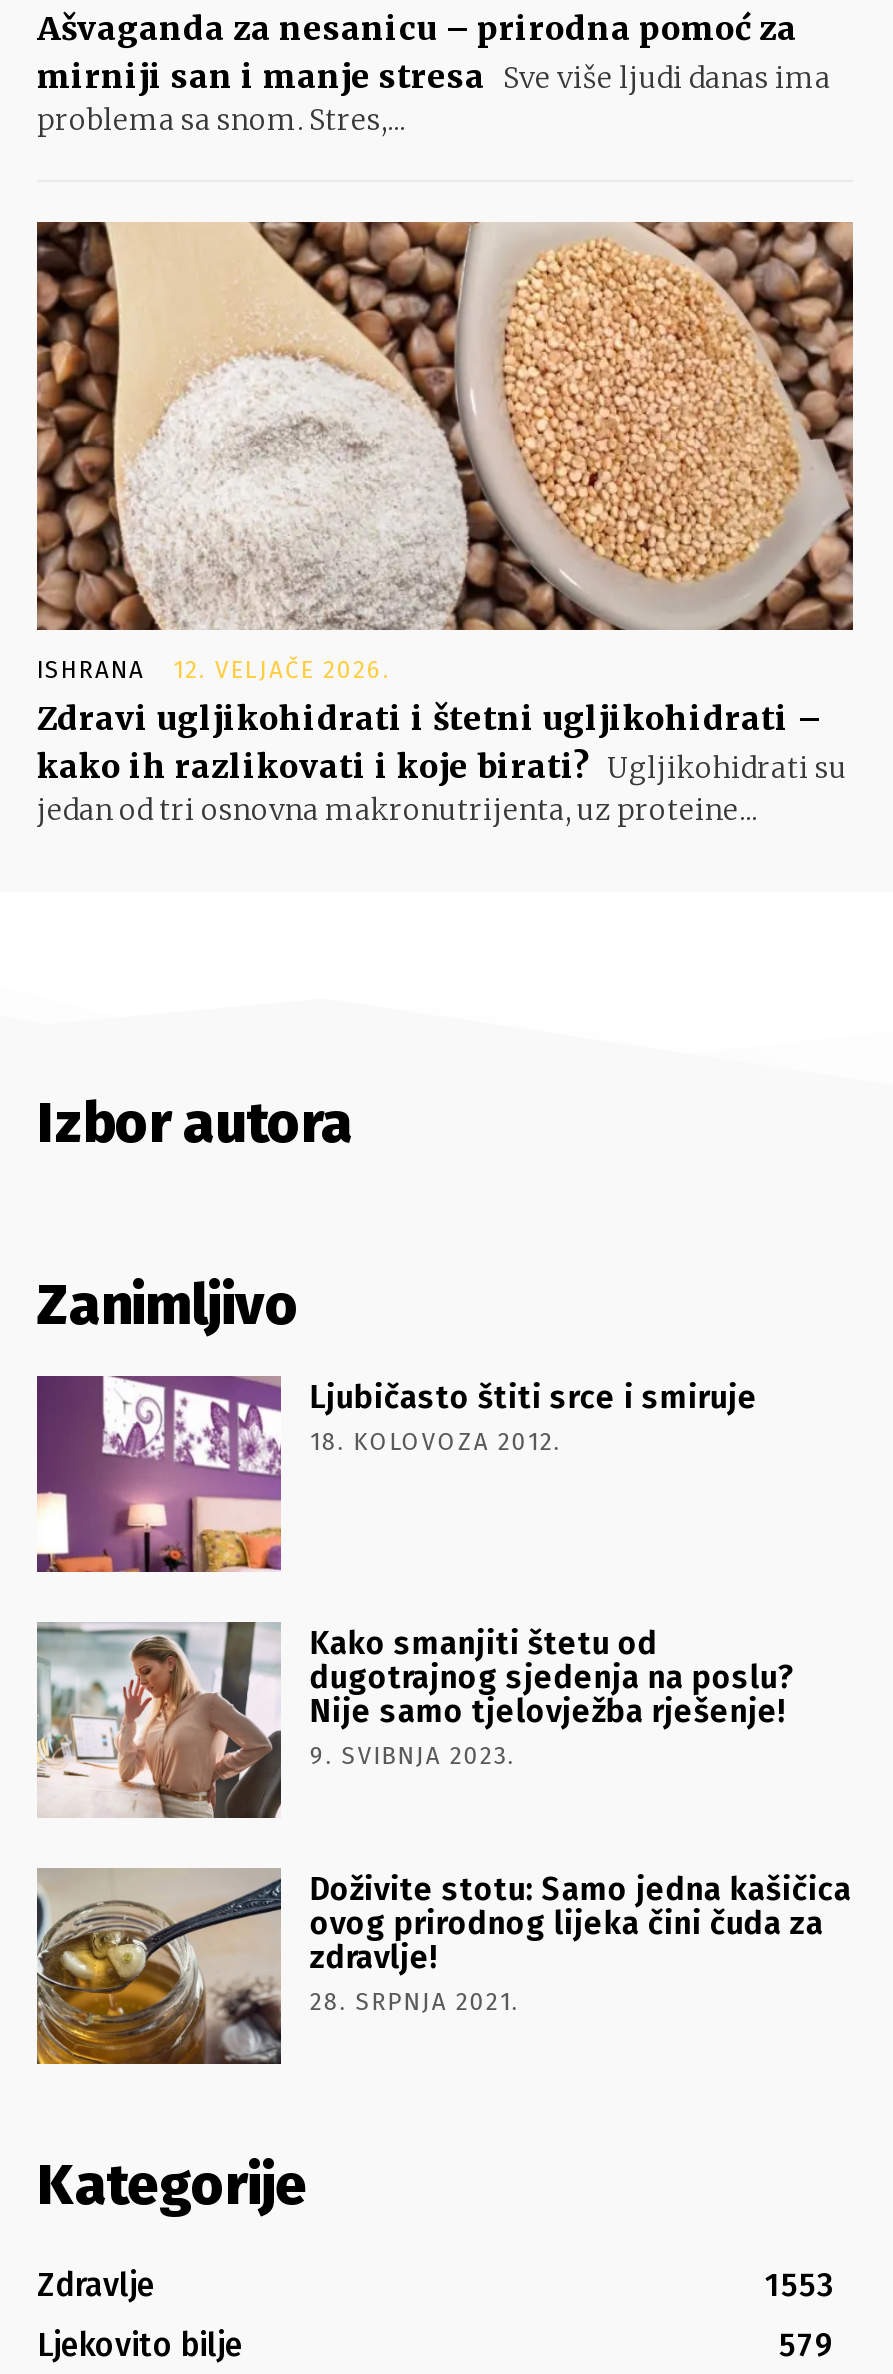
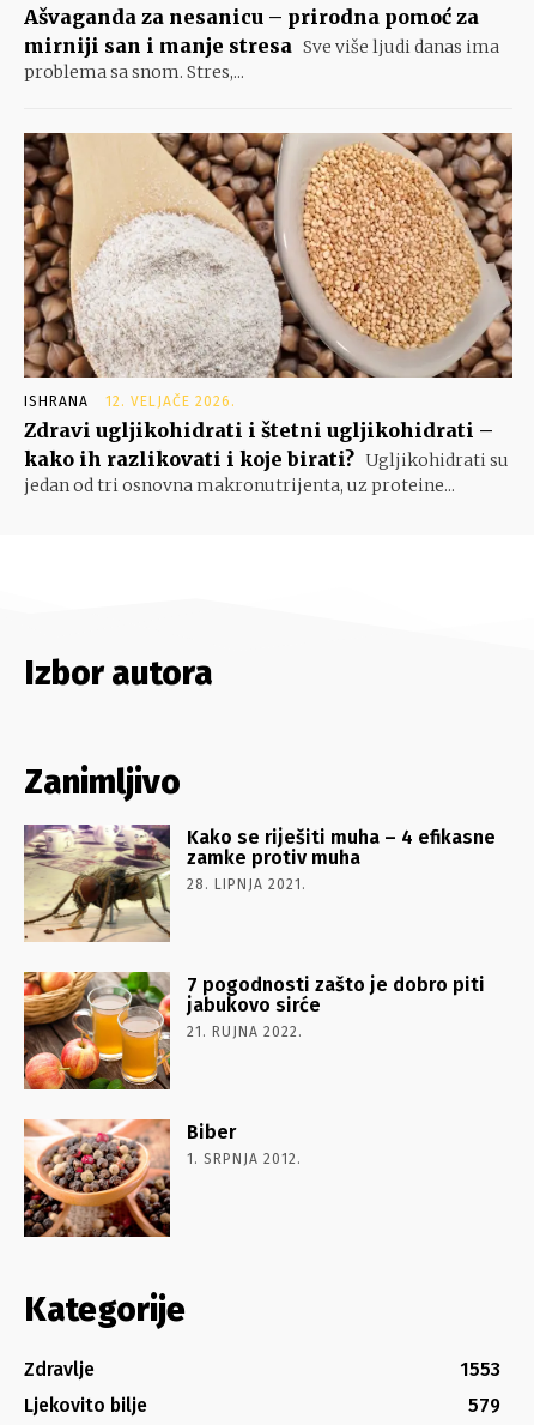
- [image]
- Ljubičasto štiti srce i smiruje
- 18. KOLOVOZA 2012.
+ [image]
+ Kako se riješiti muha – 4 efikasne
+ zamke protiv muha
+ 28. LIPNJA 2021.

- [image]
- Kako smanjiti štetu od
- dugotrajnog sjedenja na poslu?
- Nije samo tjelovježba rješenje!
- 9. SVIBNJA 2023.
+ [image]
+ 7 pogodnosti zašto je dobro piti
+ jabukovo sirće
+ 21. RUJNA 2022.

- [image]
- Doživite stotu: Samo jedna kašičica
- ovog prirodnog lijeka čini čuda za
- zdravlje!
- 28. SRPNJA 2021.
+ [image]
+ Biber
+ 1. SRPNJA 2012.
